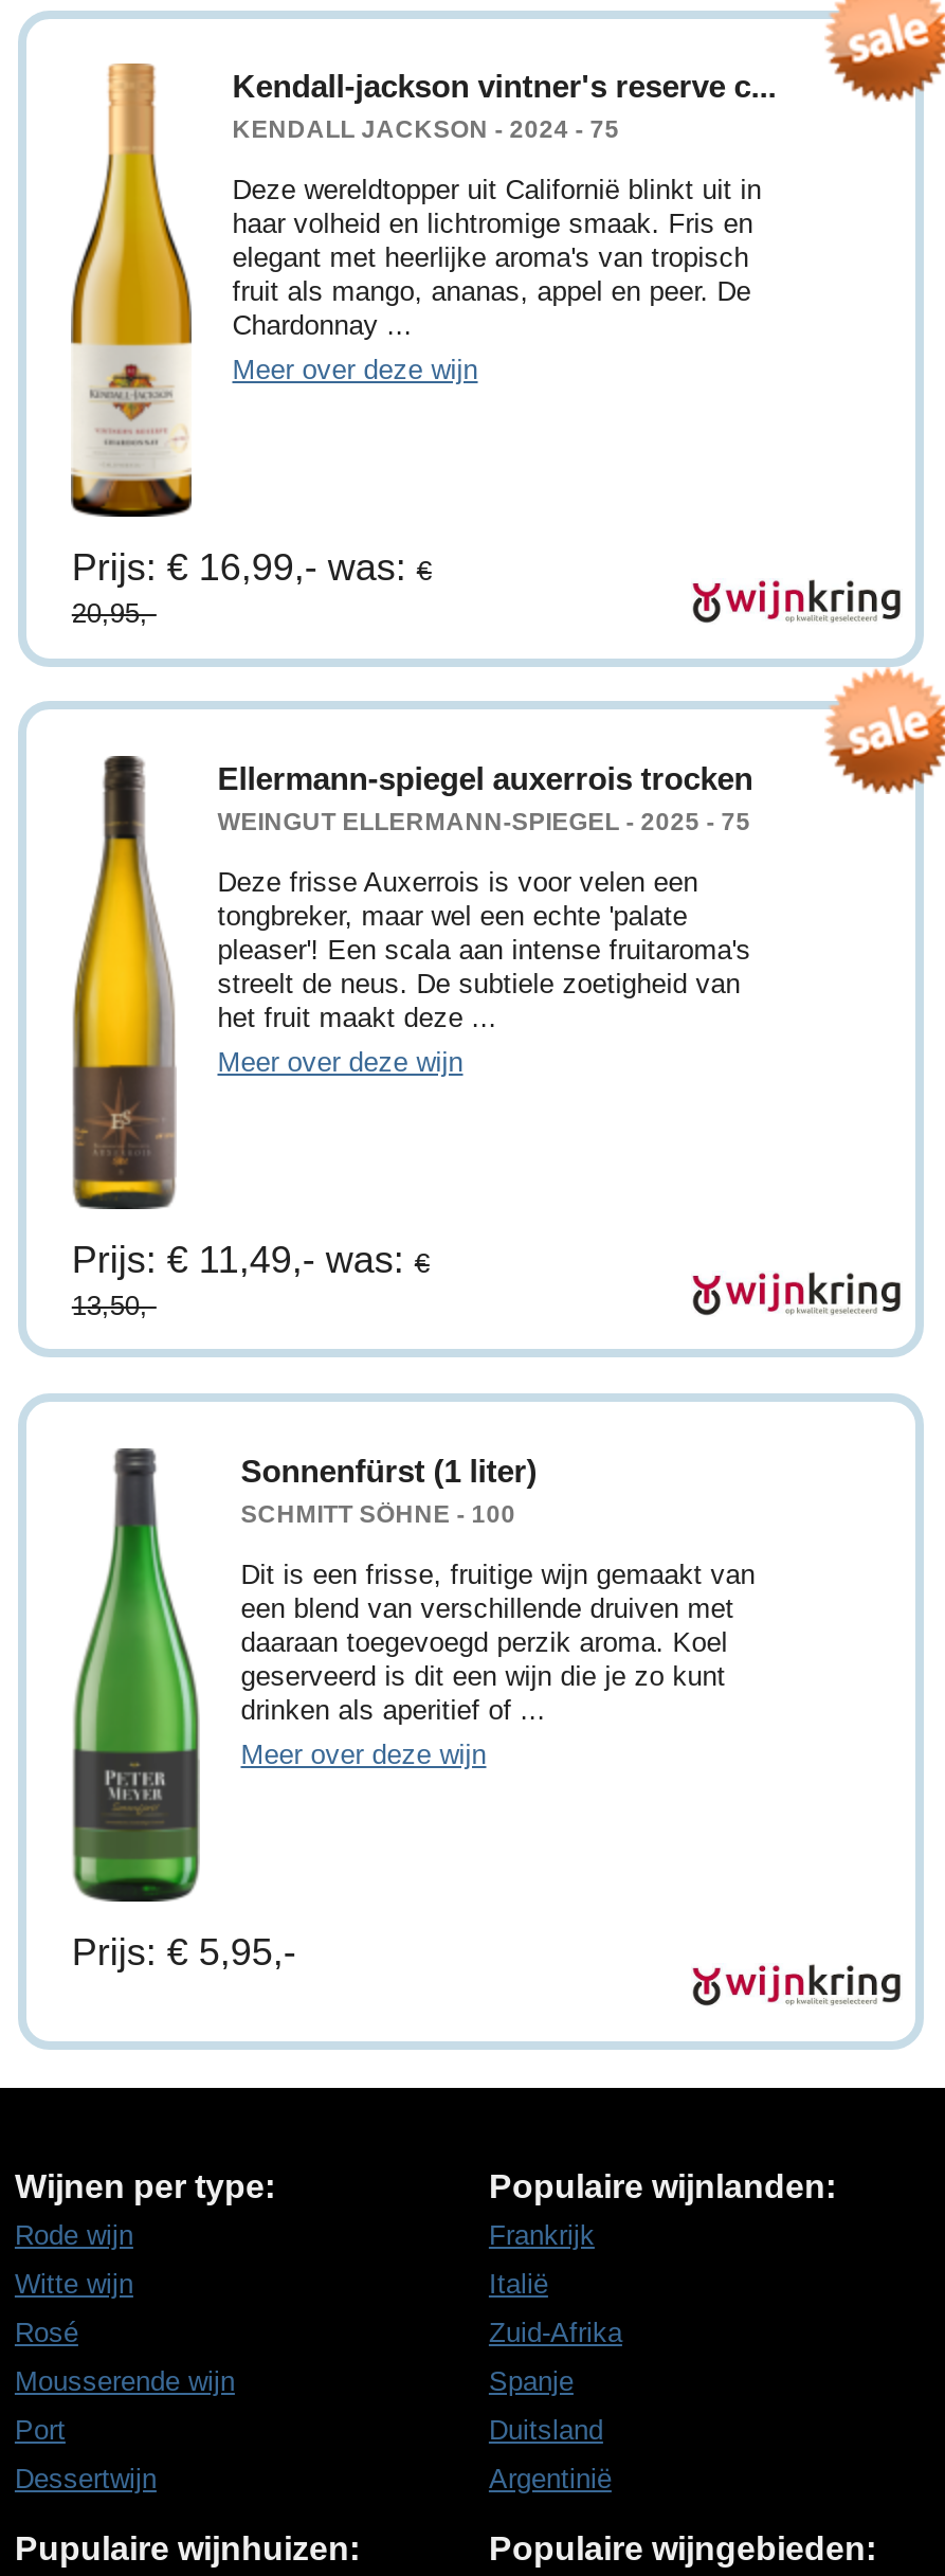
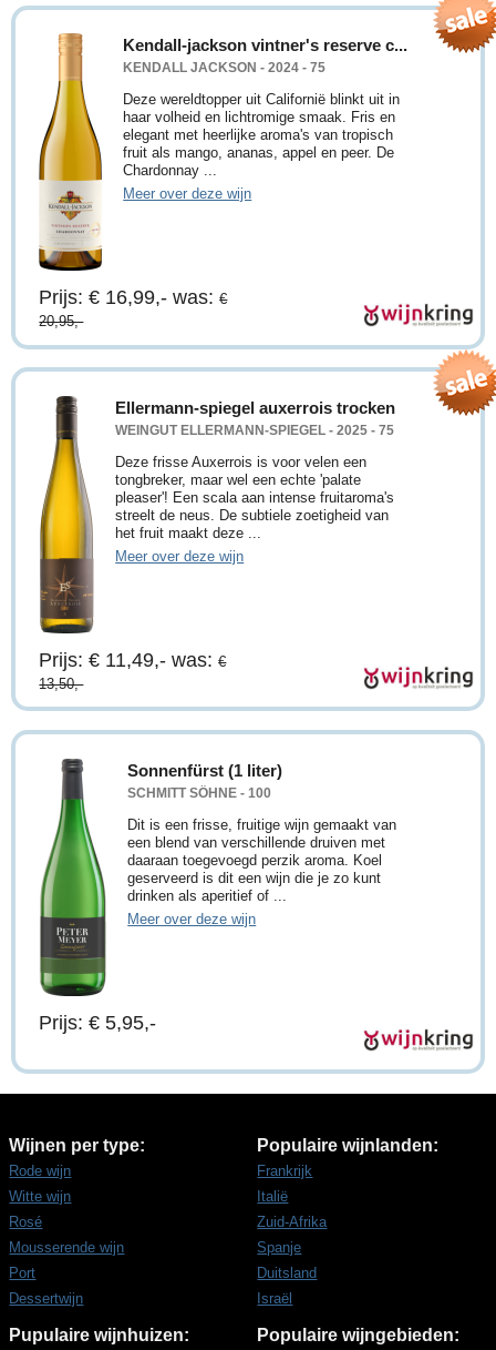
- Argentinië
+ Israël
